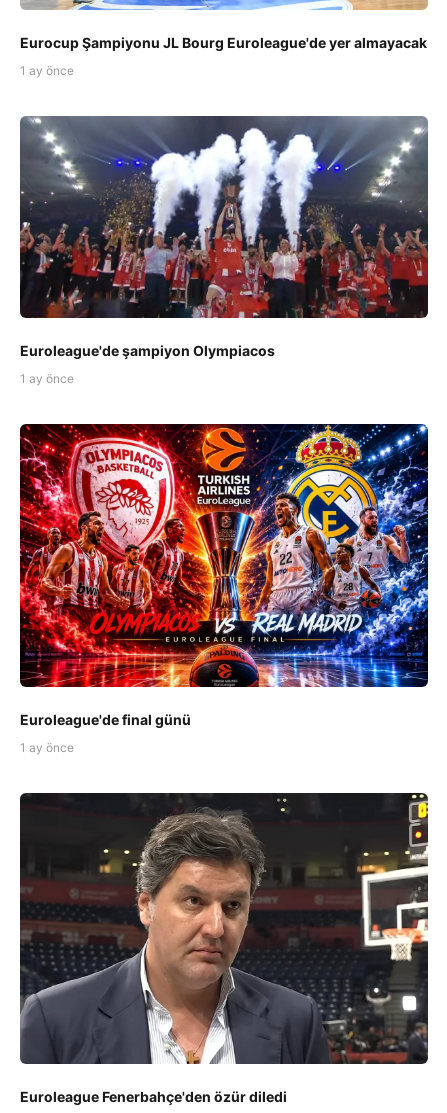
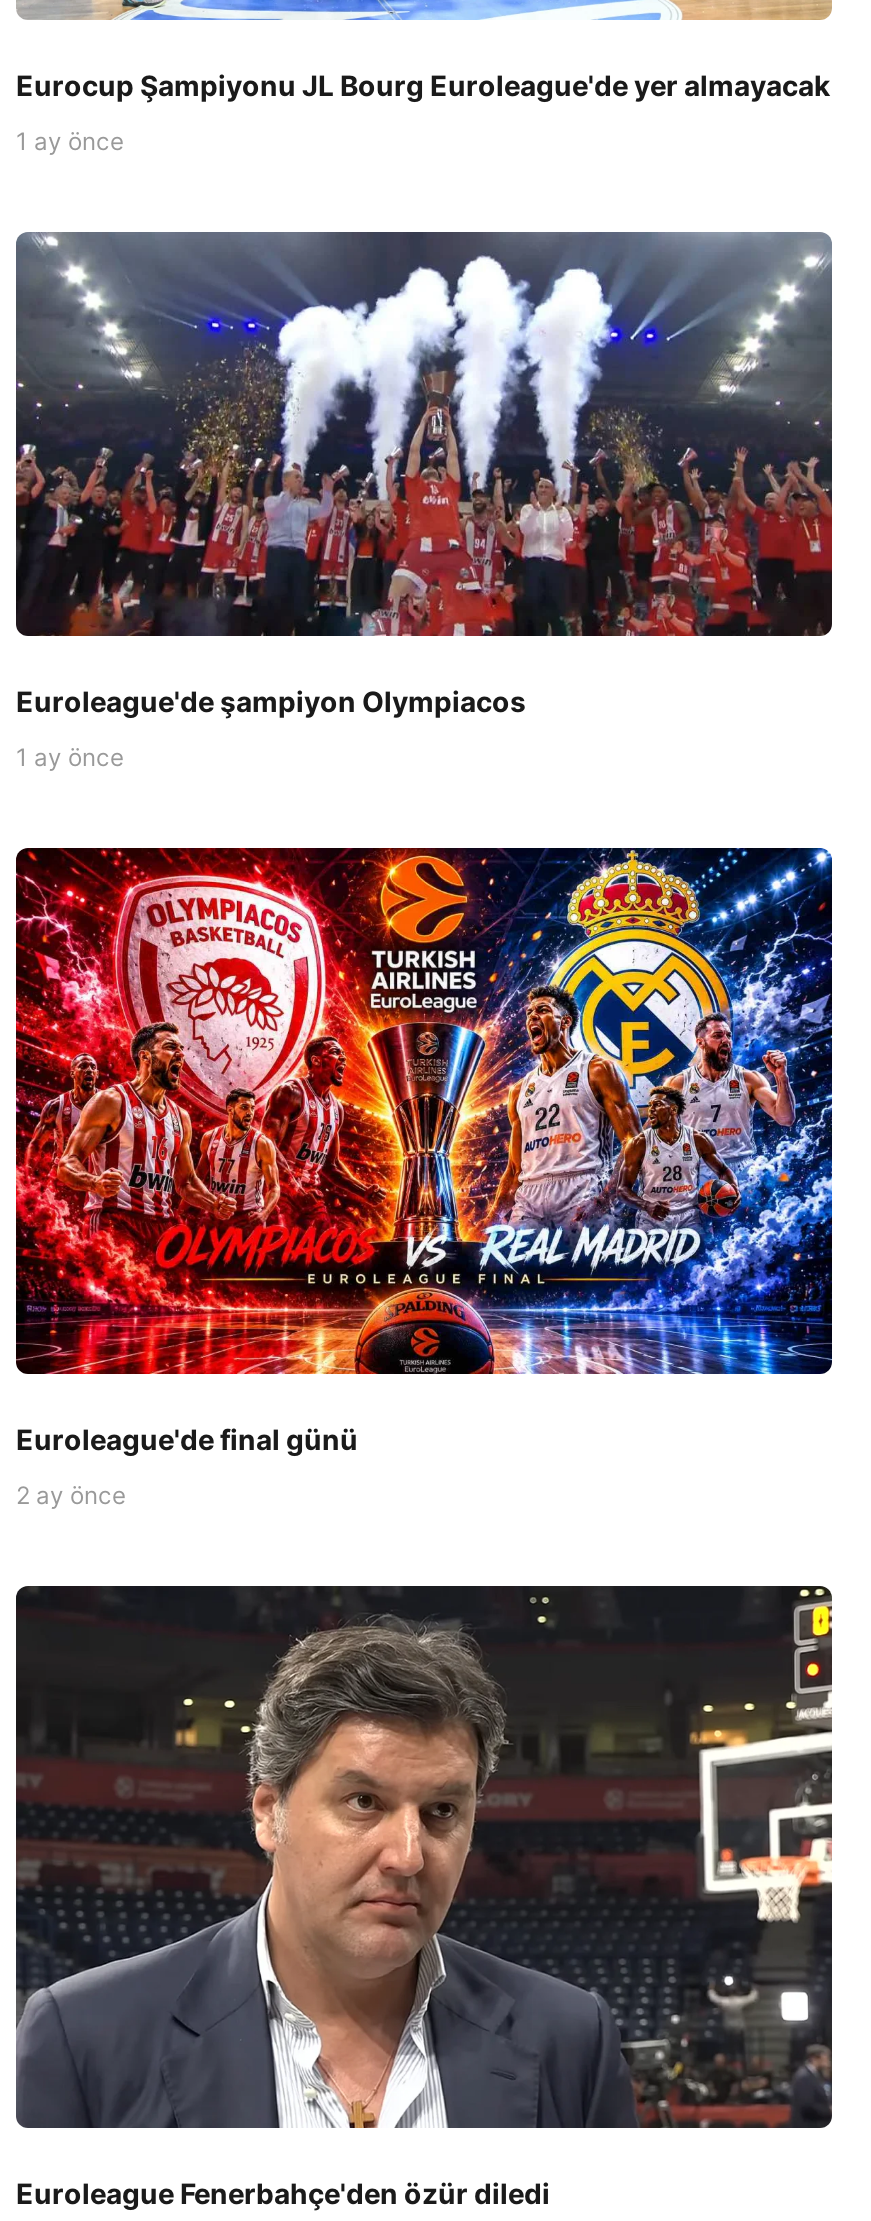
- 1 ay önce
+ 2 ay önce
